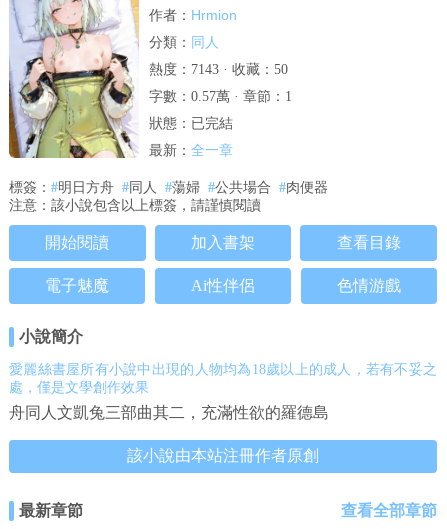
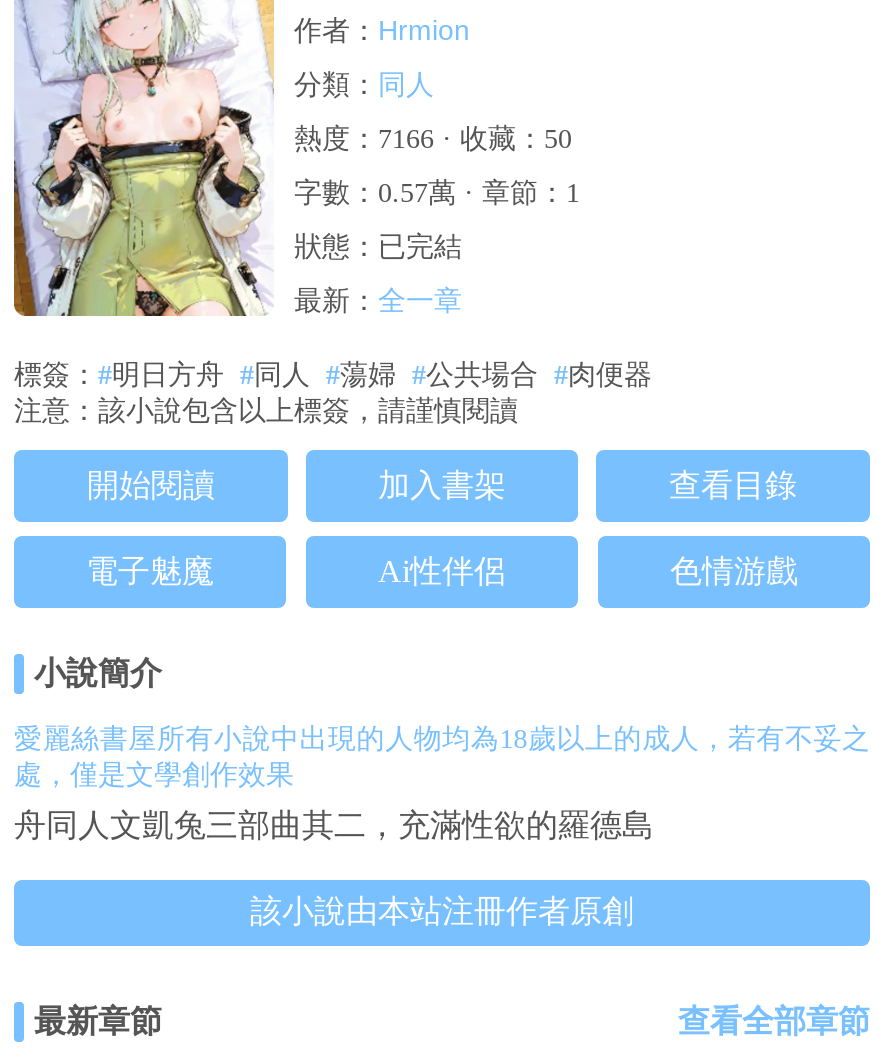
- 熱度：7143 · 收藏：50
+ 熱度：7166 · 收藏：50
